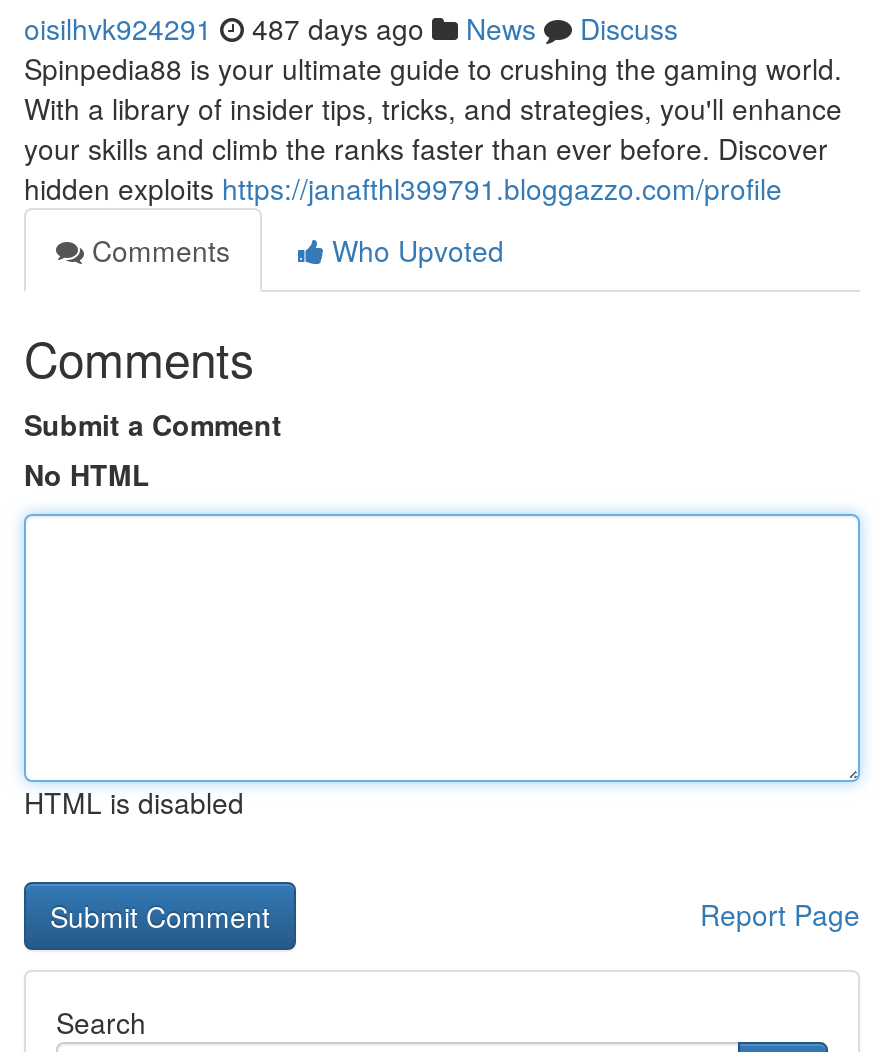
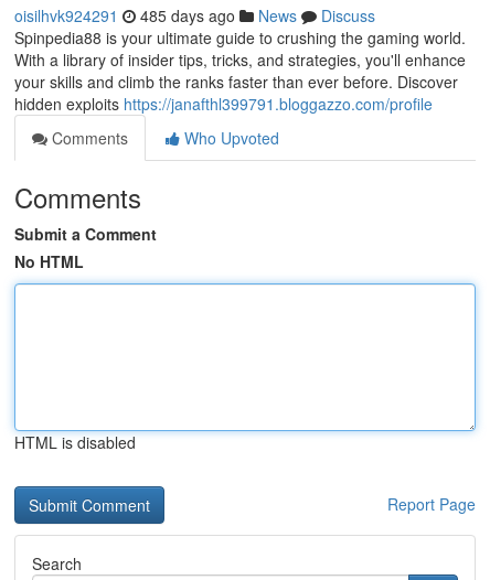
- oisilhvk924291 487 days ago News Discuss
+ oisilhvk924291 485 days ago News Discuss
